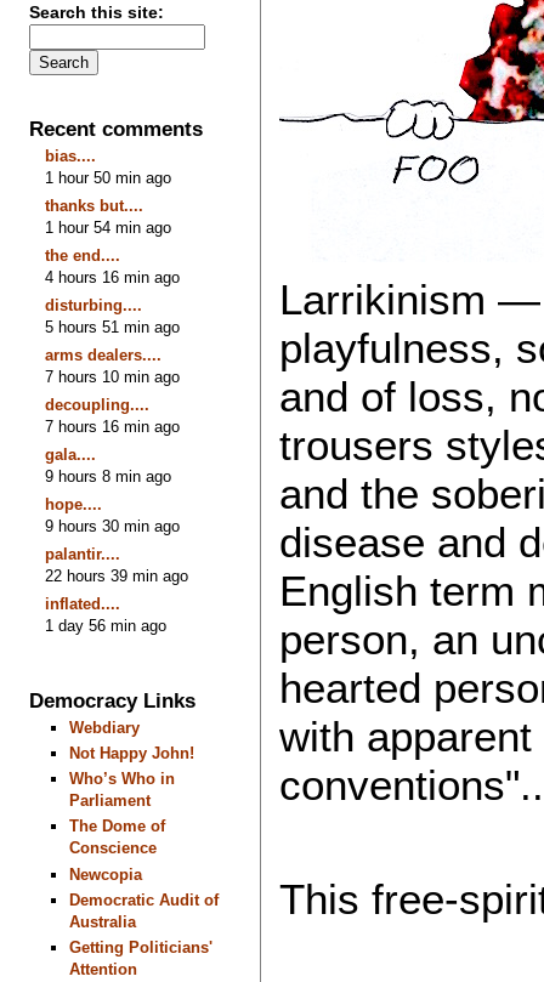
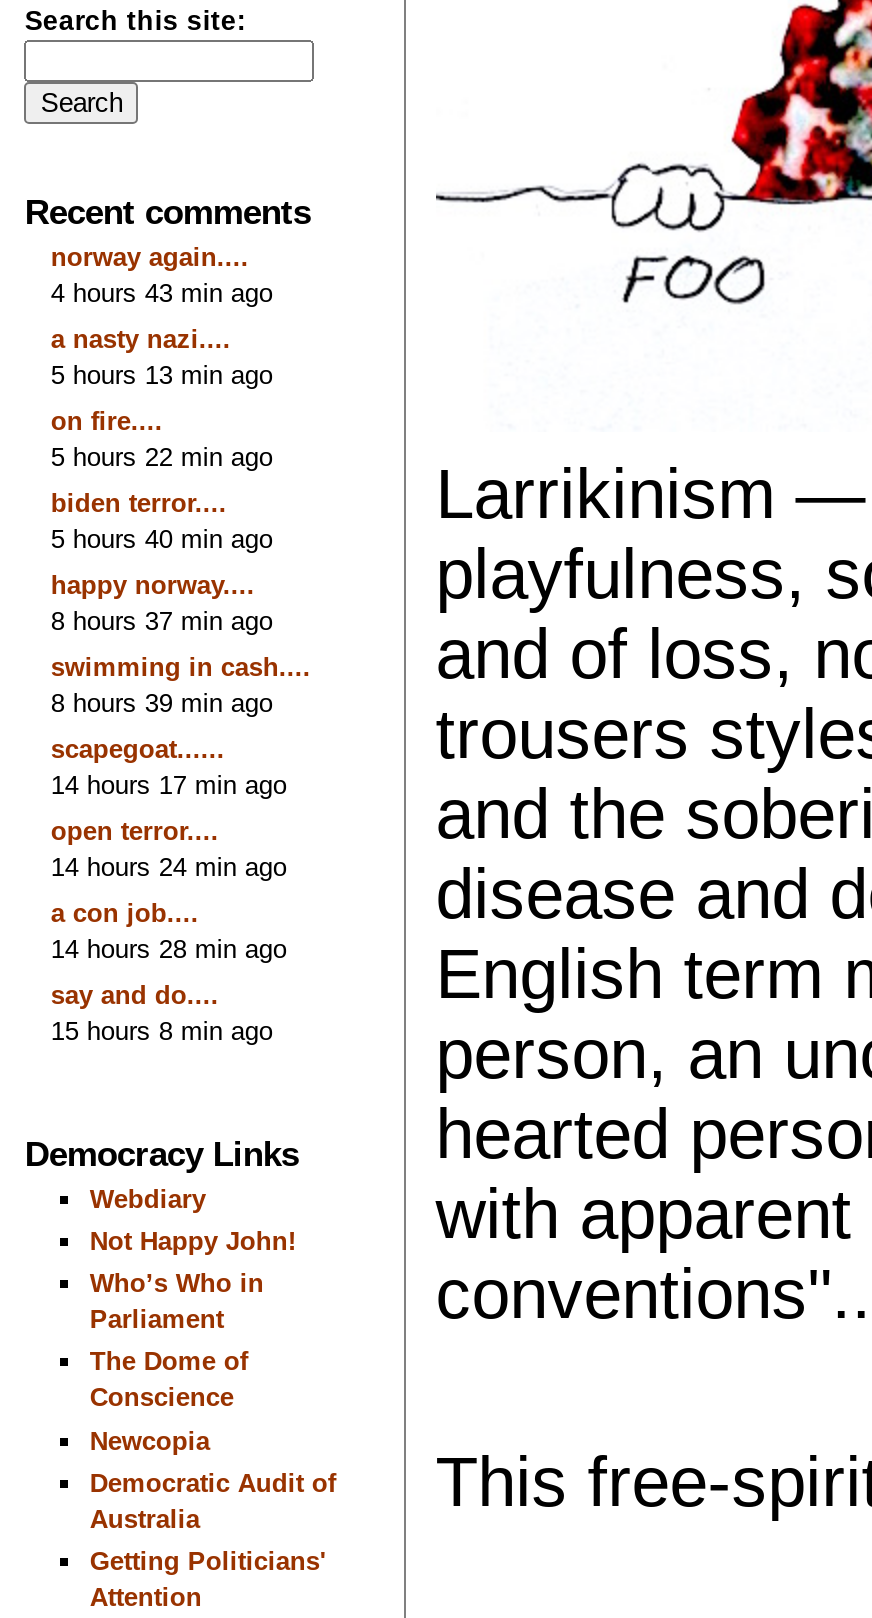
- bias....
- 1 hour 50 min ago
+ norway again....
+ 4 hours 43 min ago

- thanks but....
- 1 hour 54 min ago
+ a nasty nazi....
+ 5 hours 13 min ago

- the end....
- 4 hours 16 min ago
+ on fire....
+ 5 hours 22 min ago

- disturbing....
- 5 hours 51 min ago
+ biden terror....
+ 5 hours 40 min ago

- arms dealers....
- 7 hours 10 min ago
+ happy norway....
+ 8 hours 37 min ago

- decoupling....
- 7 hours 16 min ago
+ swimming in cash....
+ 8 hours 39 min ago

- gala....
- 9 hours 8 min ago
+ scapegoat......
+ 14 hours 17 min ago

- hope....
- 9 hours 30 min ago
+ open terror....
+ 14 hours 24 min ago

- palantir....
- 22 hours 39 min ago
+ a con job....
+ 14 hours 28 min ago

- inflated....
- 1 day 56 min ago
+ say and do....
+ 15 hours 8 min ago
